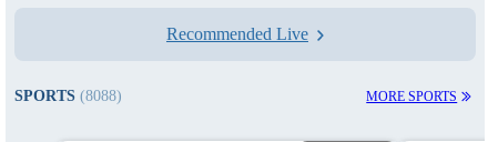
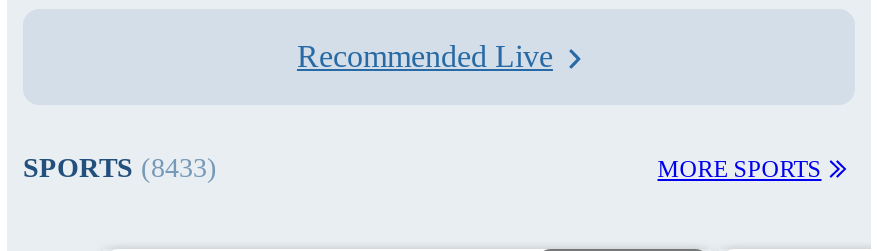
- SPORTS (8088)
+ SPORTS (8433)
